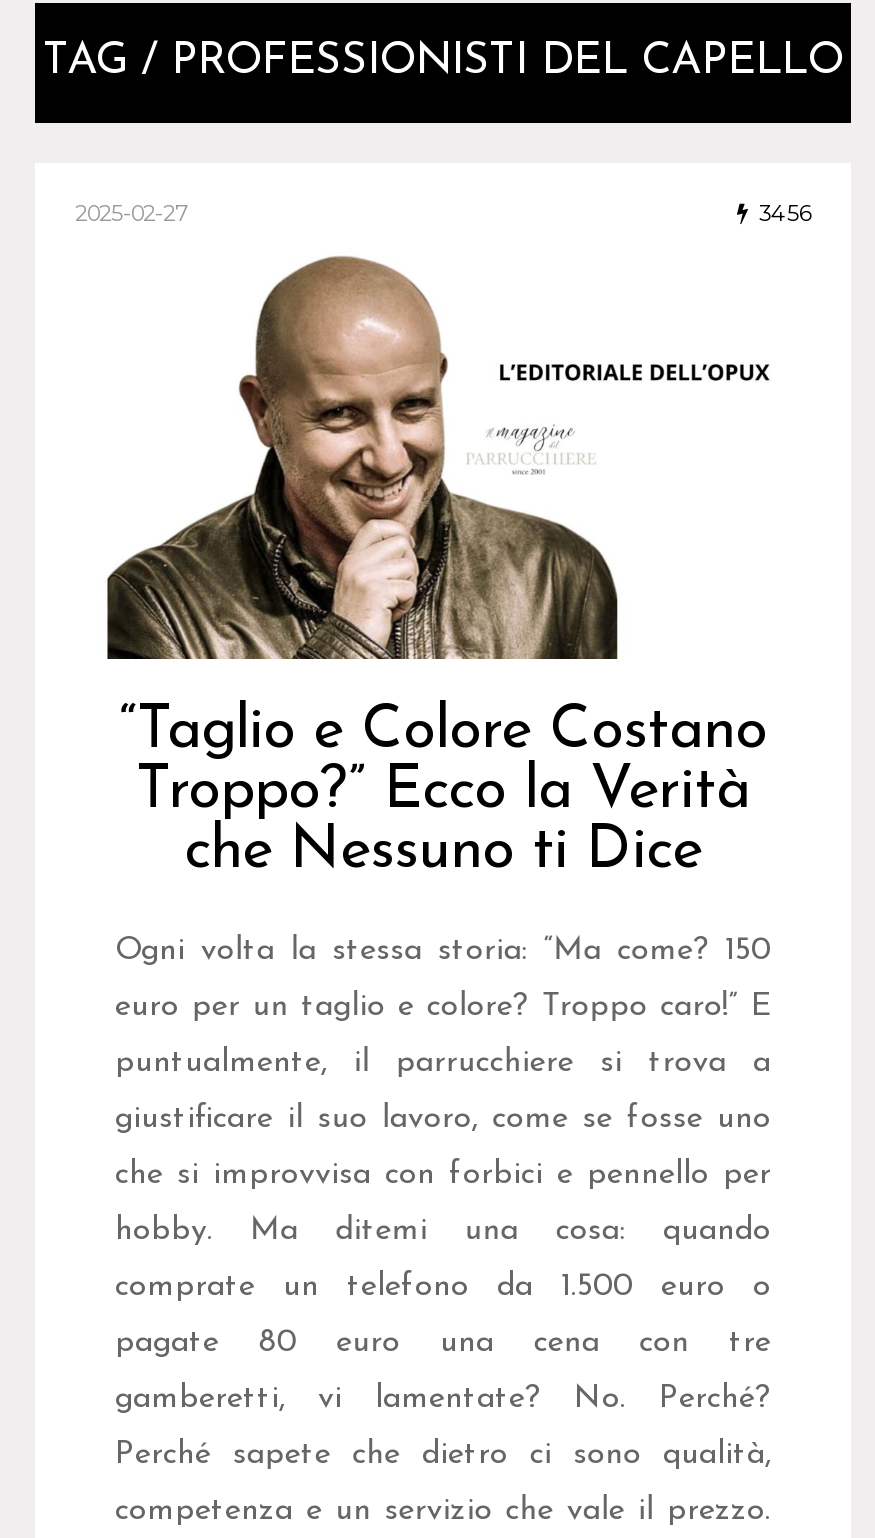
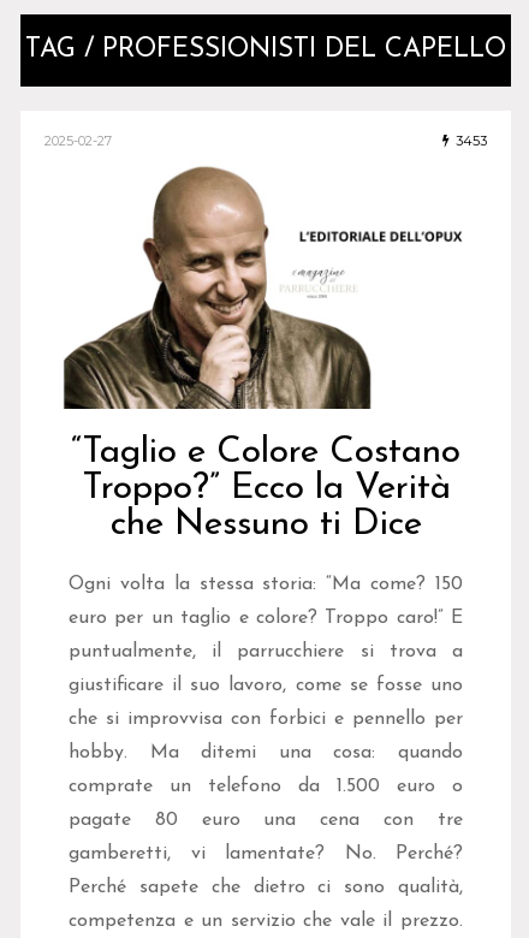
- 3456
+ 3453
